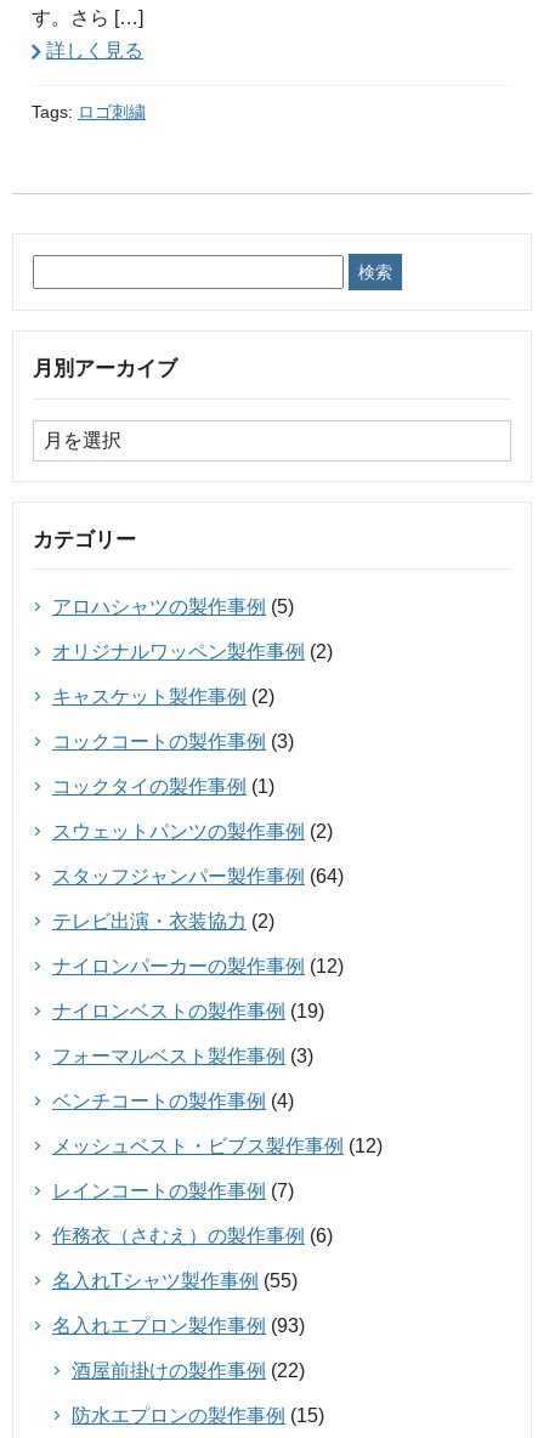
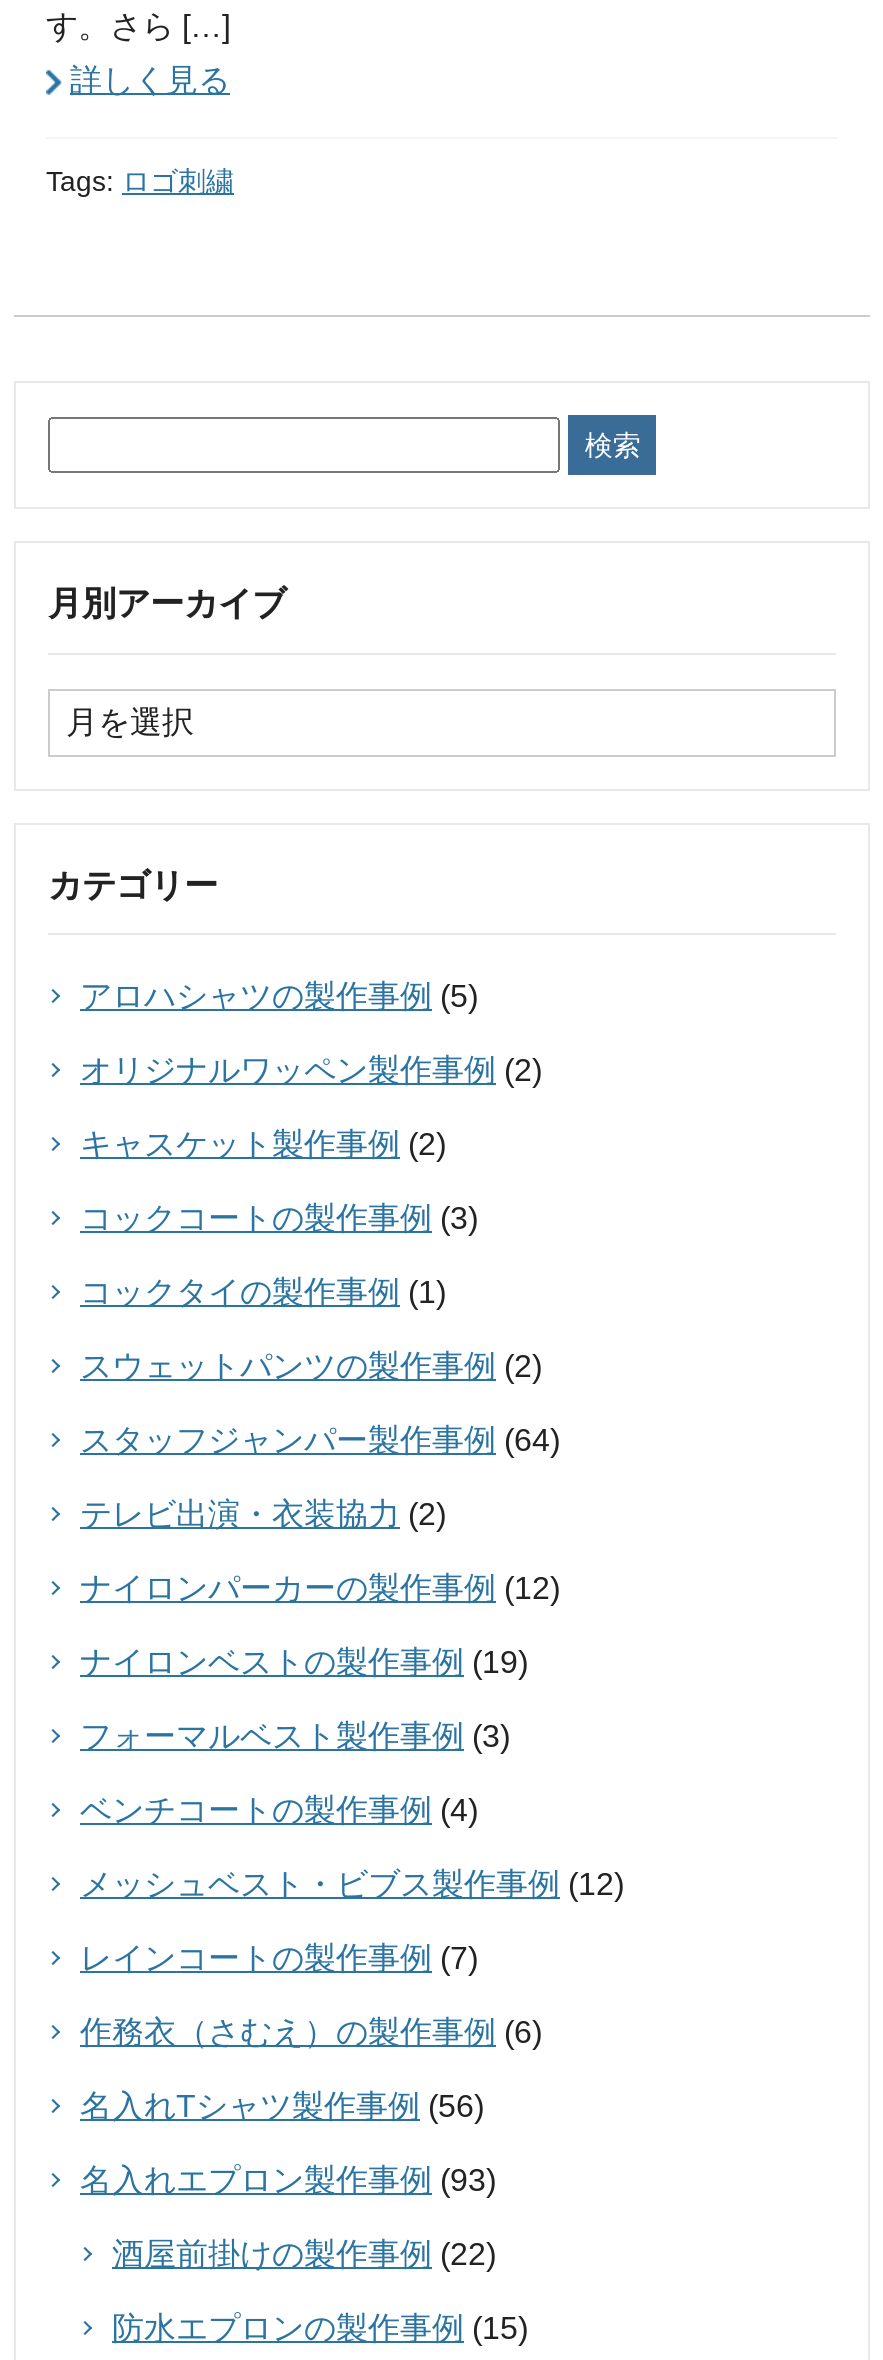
- 名入れTシャツ製作事例(55)
+ 名入れTシャツ製作事例(56)
